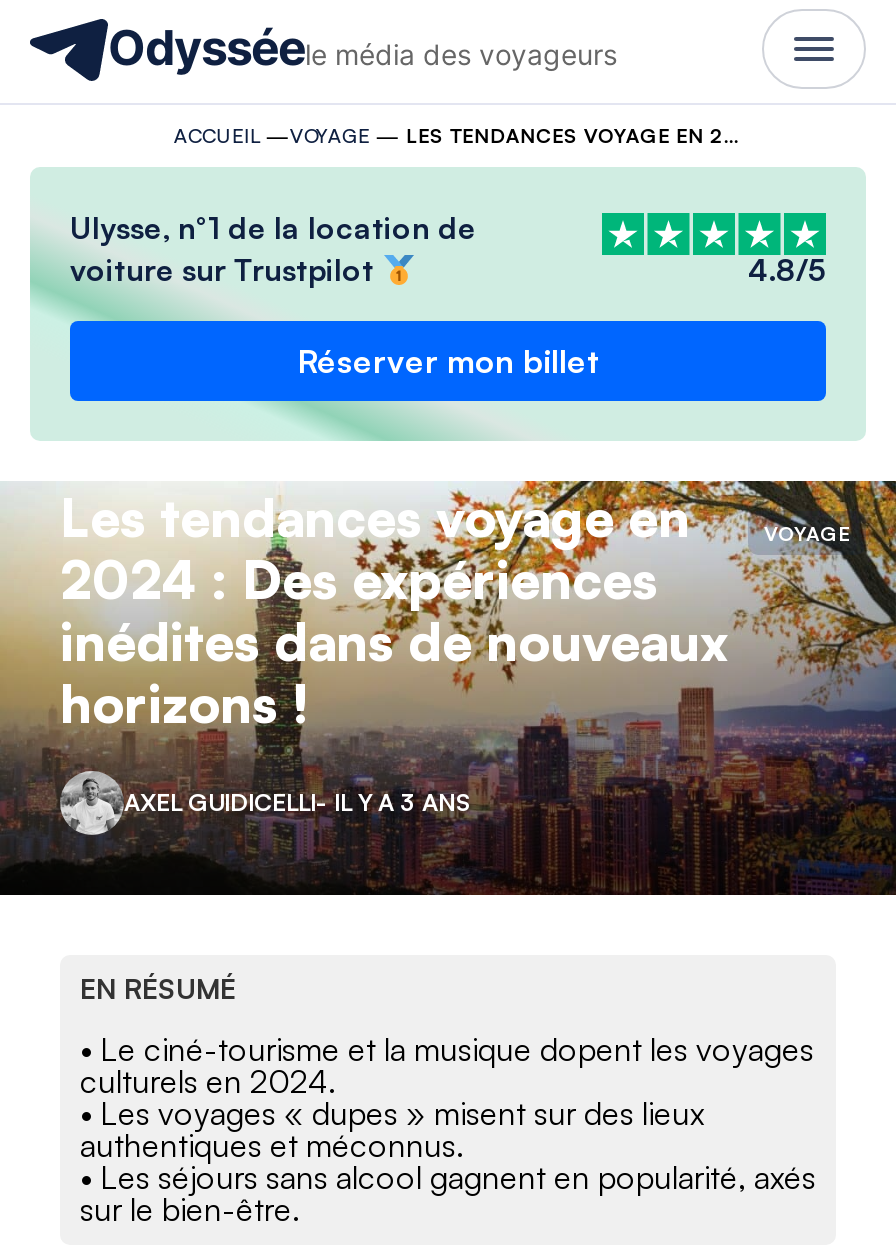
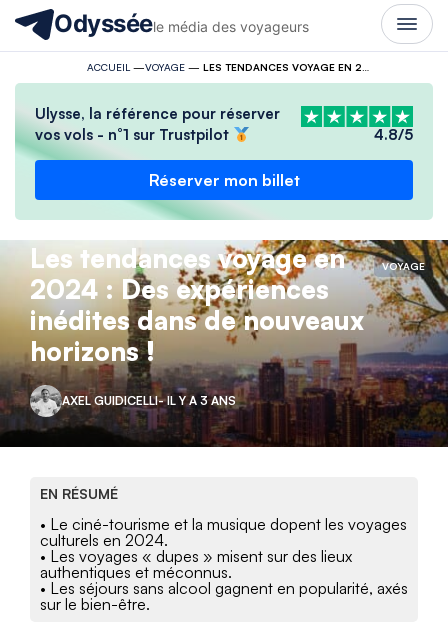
- Ulysse, n°1 de la location de
- voiture sur Trustpilot
+ Ulysse, la référence pour réserver
+ vos vols - n°1 sur Trustpilot
